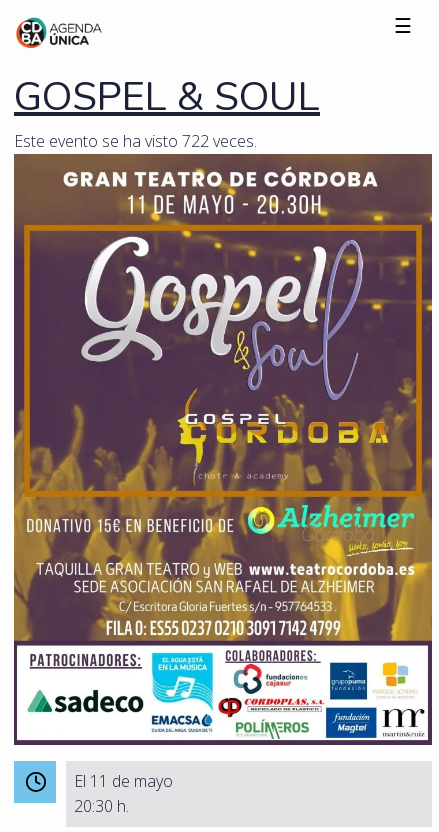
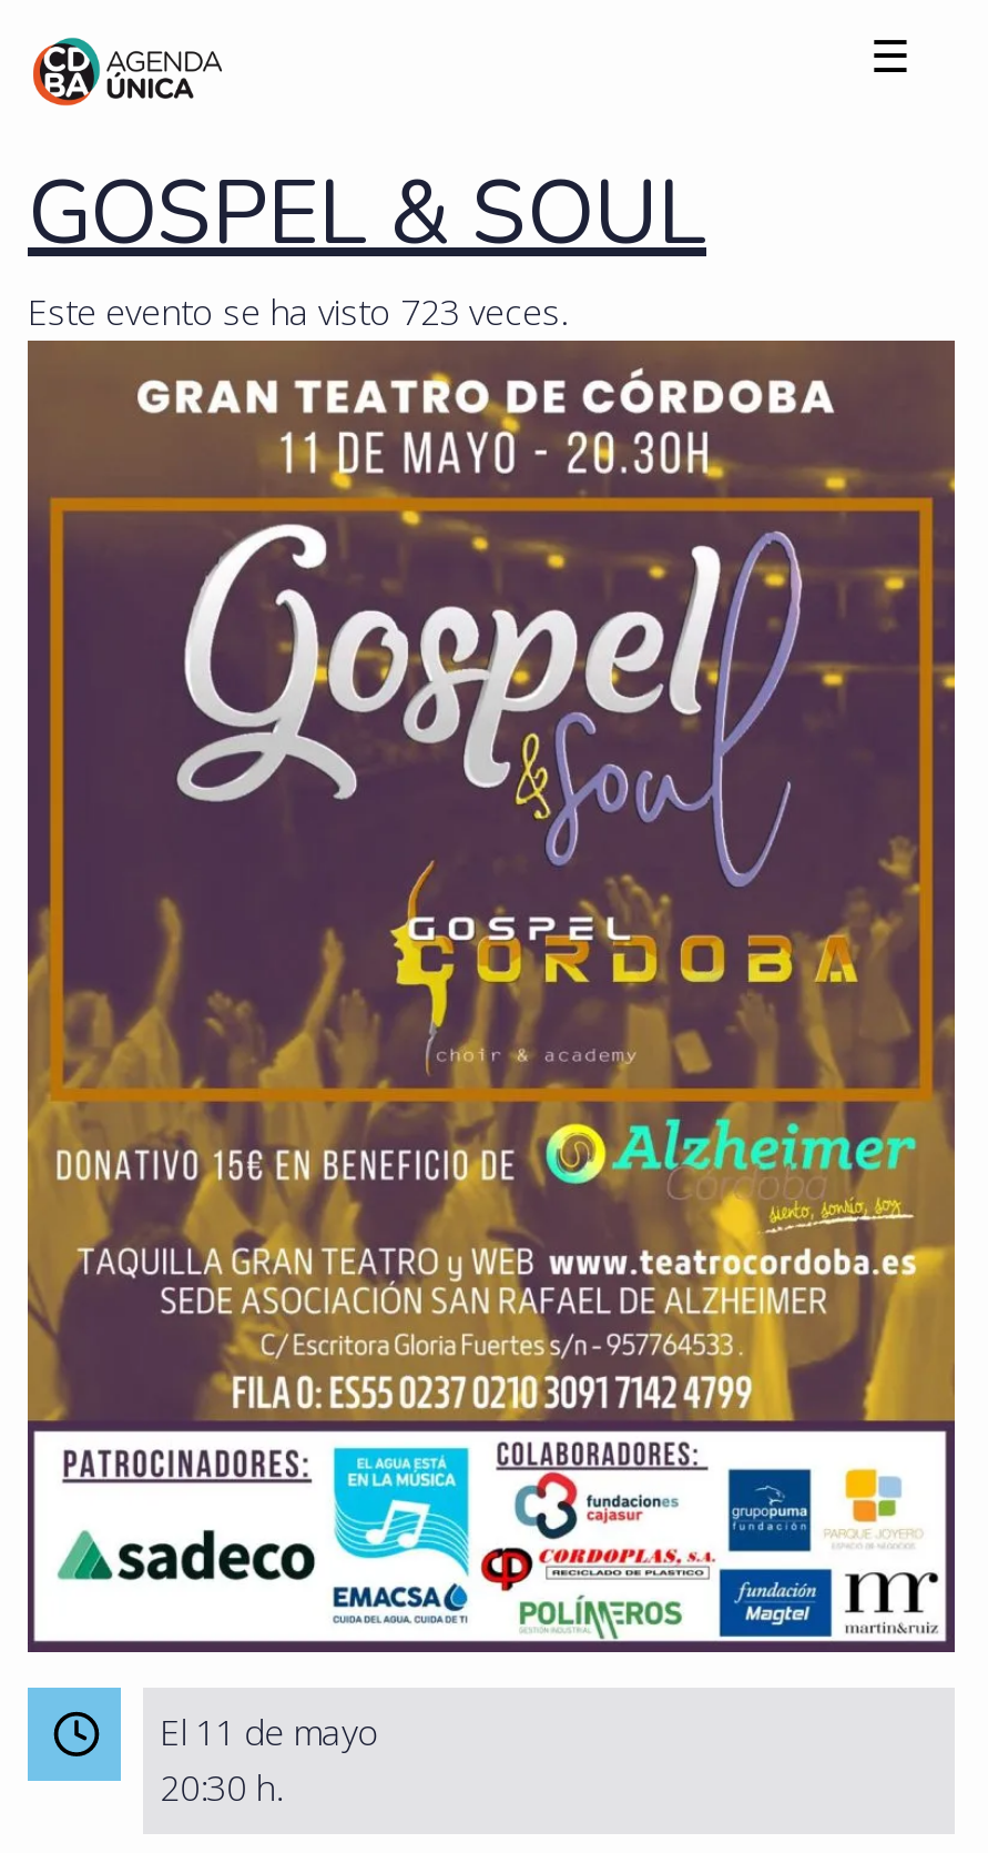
- Este evento se ha visto 722 veces.
+ Este evento se ha visto 723 veces.
